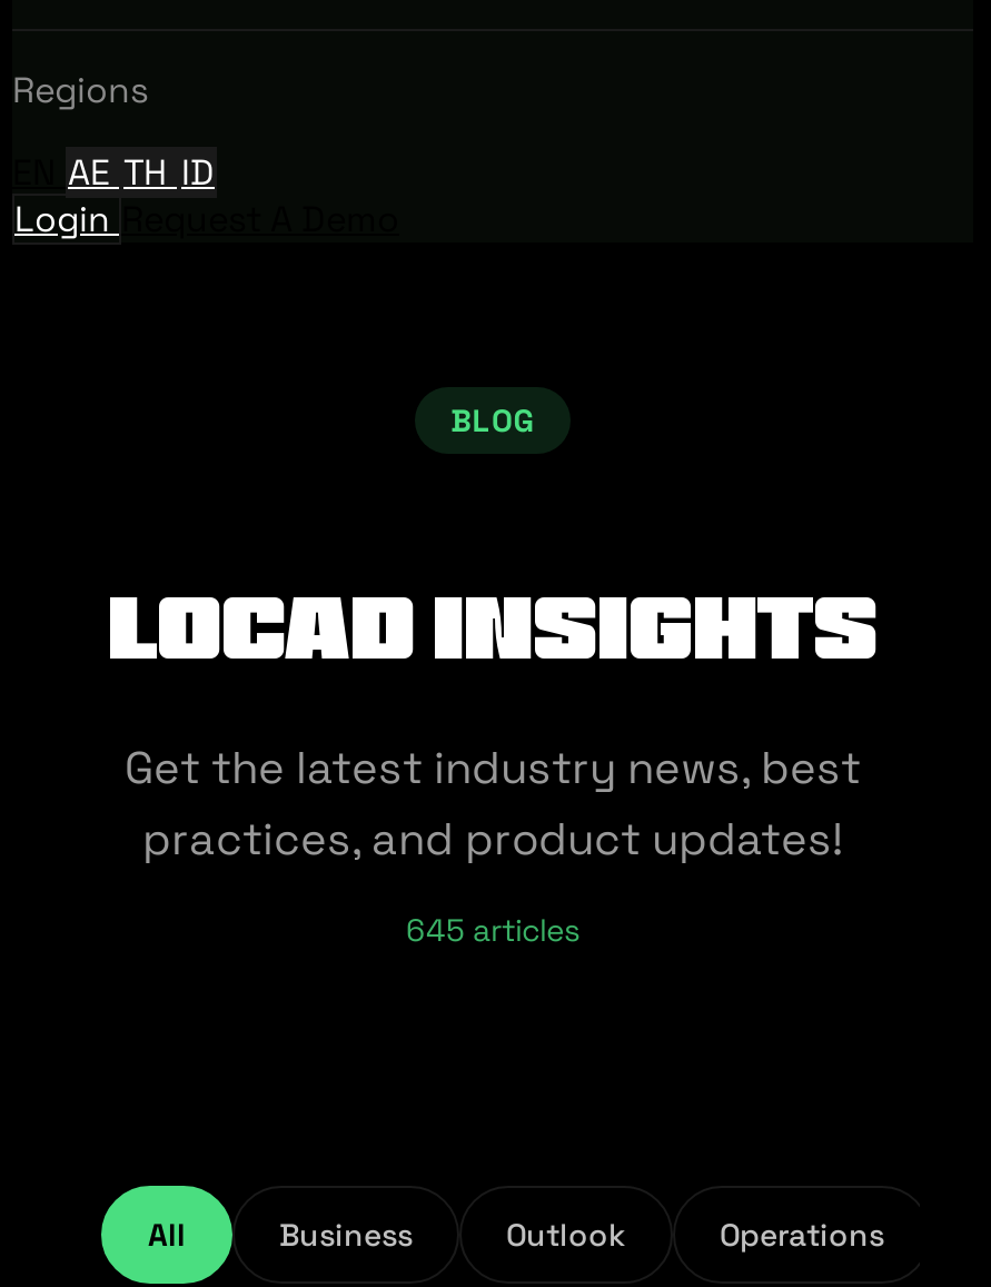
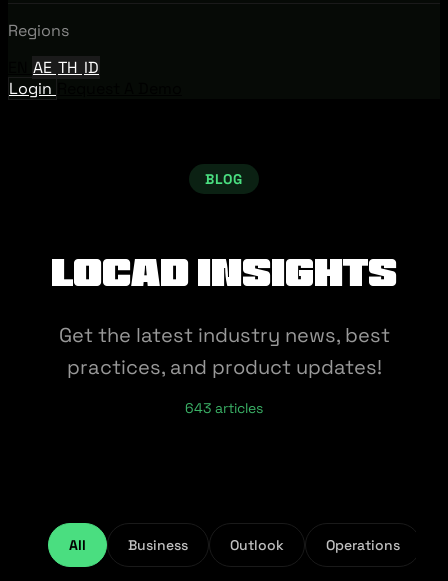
- 645 articles
+ 643 articles
